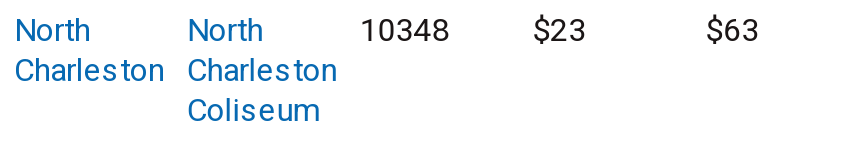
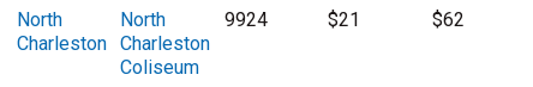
- 10348
+ 9924

- $23
+ $21

- $63
+ $62
